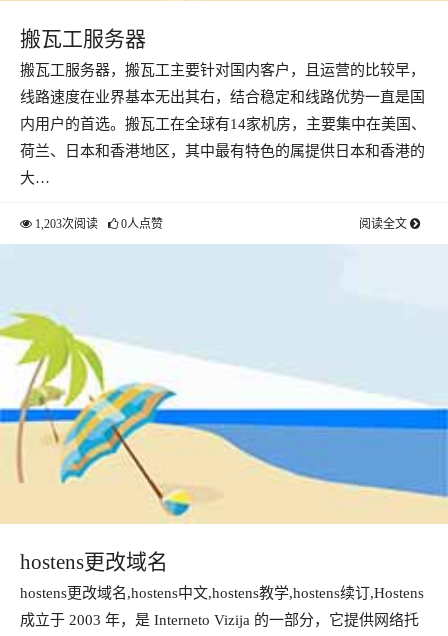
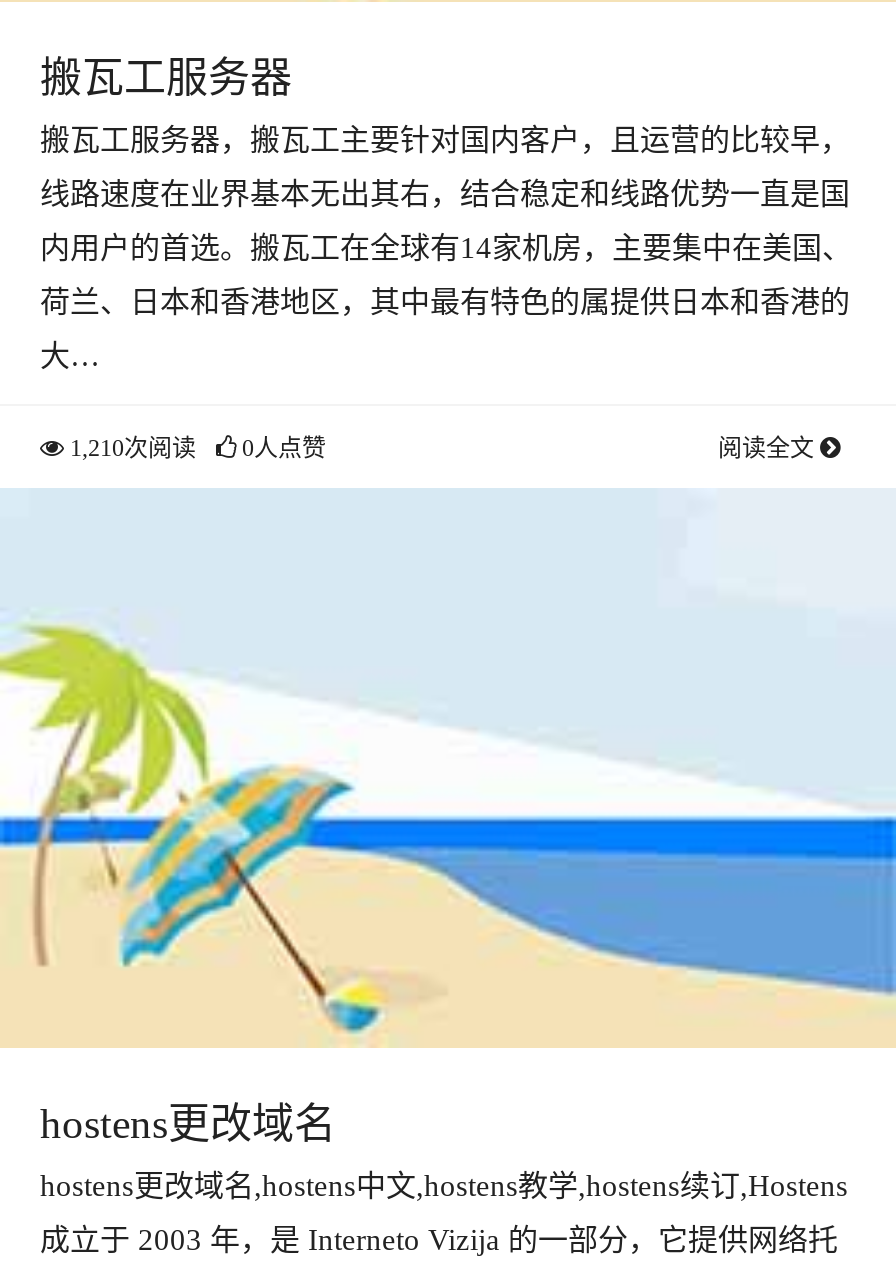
- 1,203次阅读 0人点赞
+ 1,210次阅读 0人点赞
